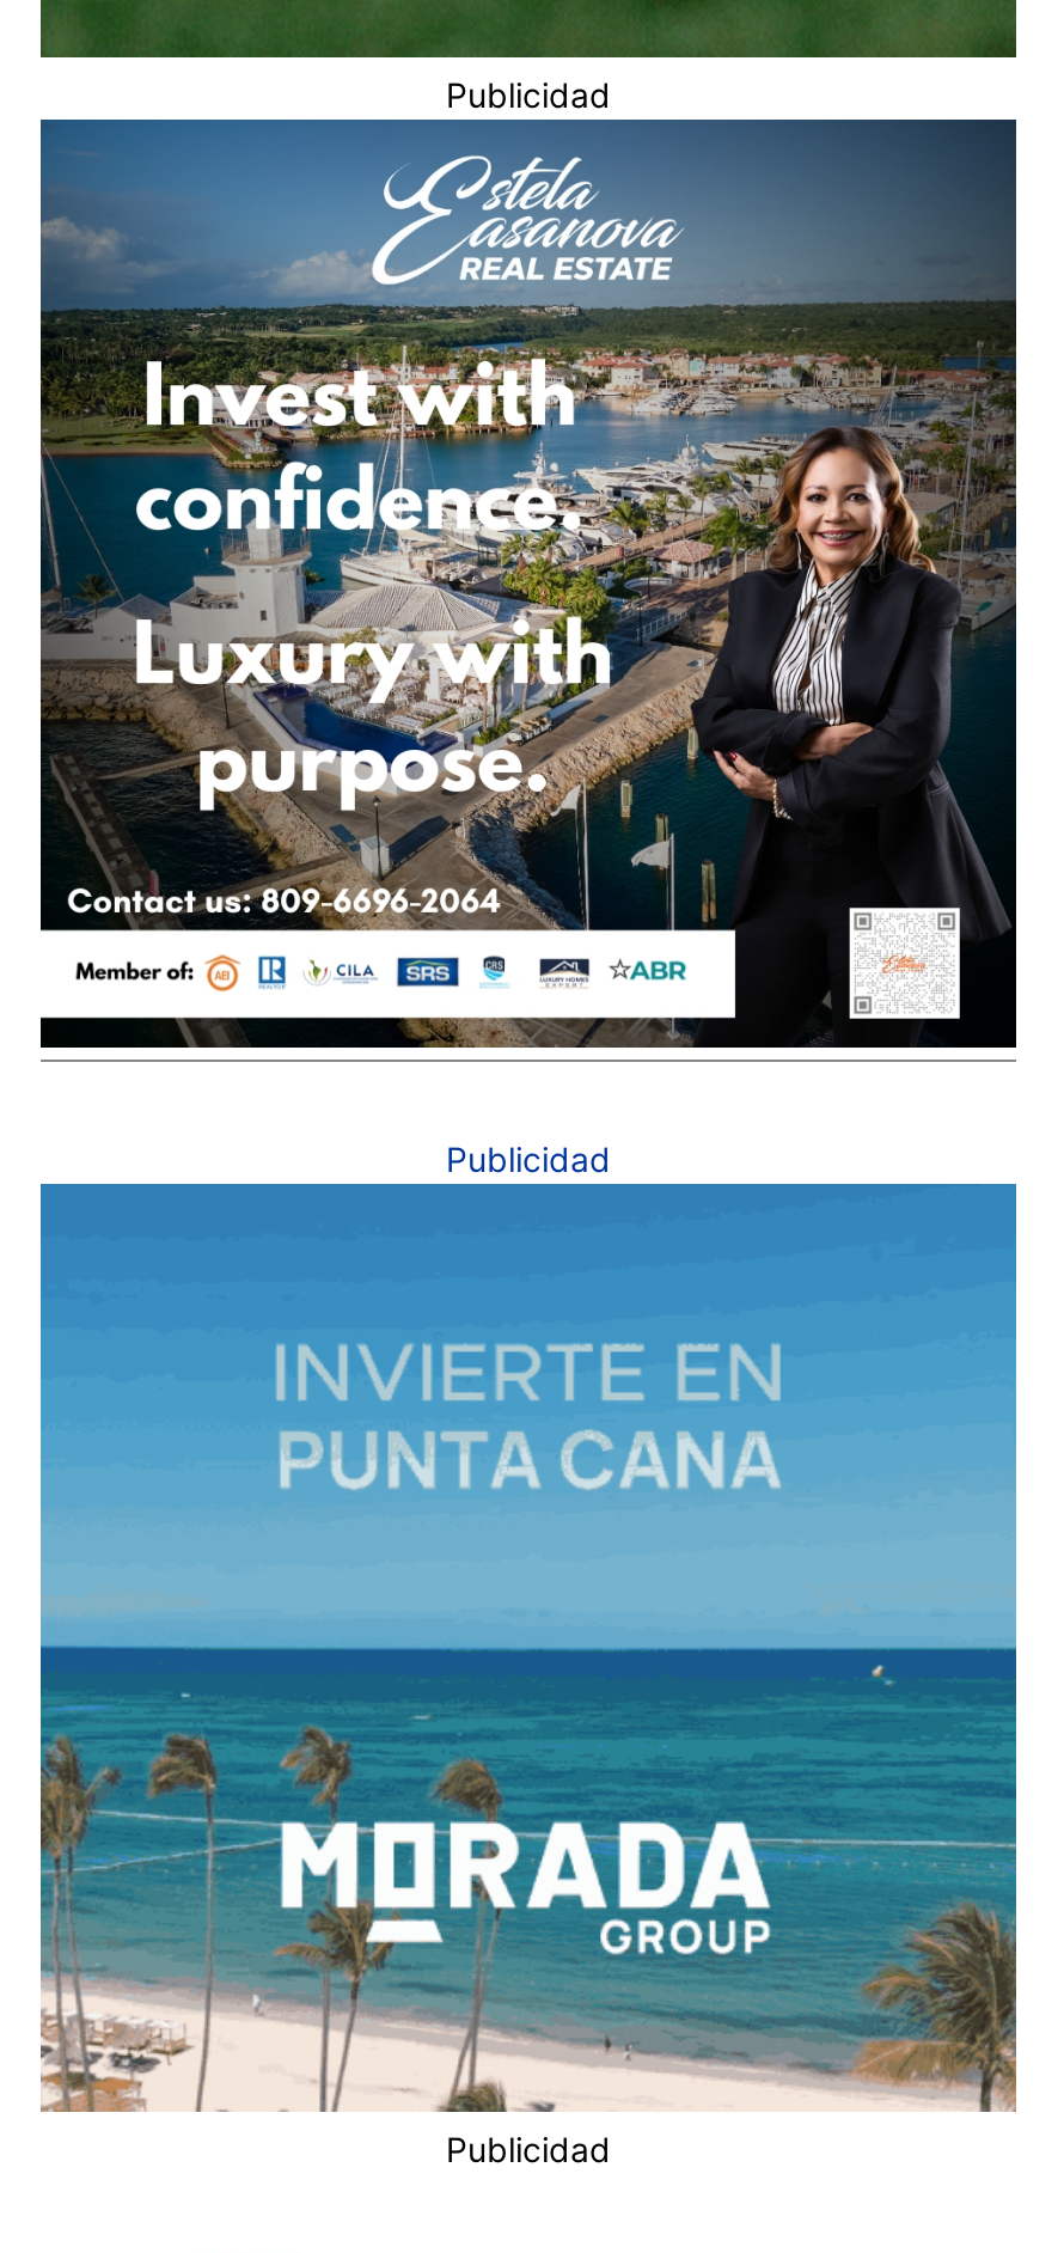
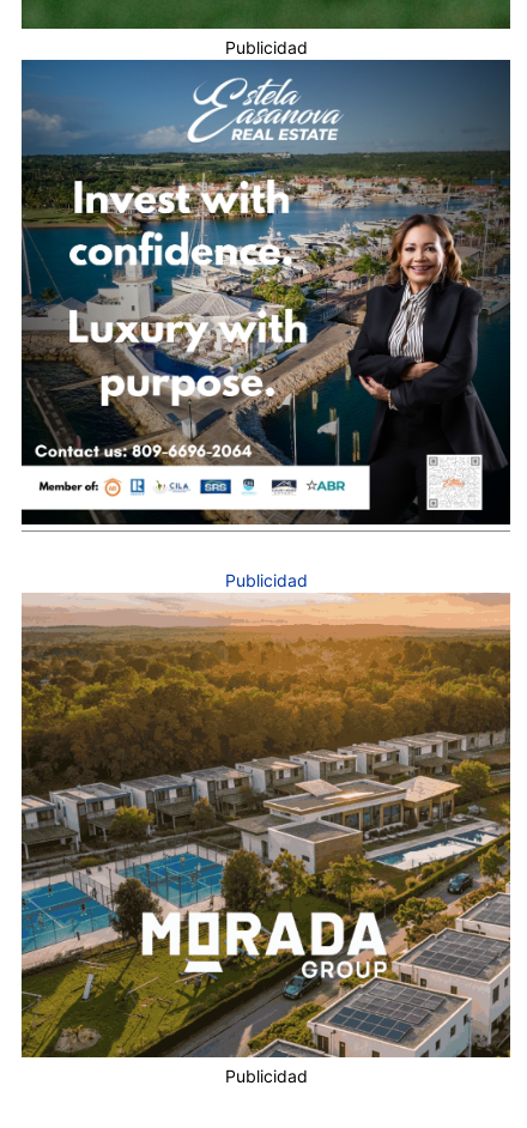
- [image]
+ [image]
